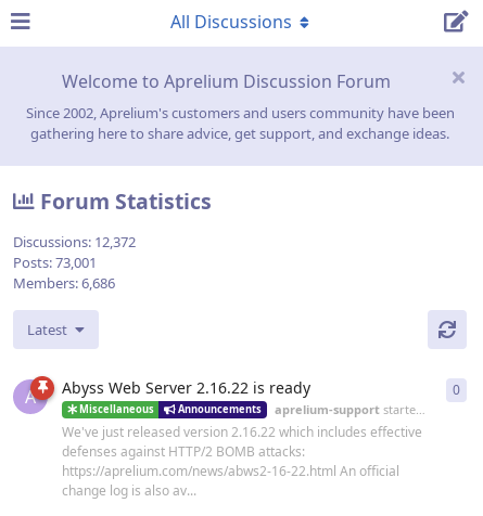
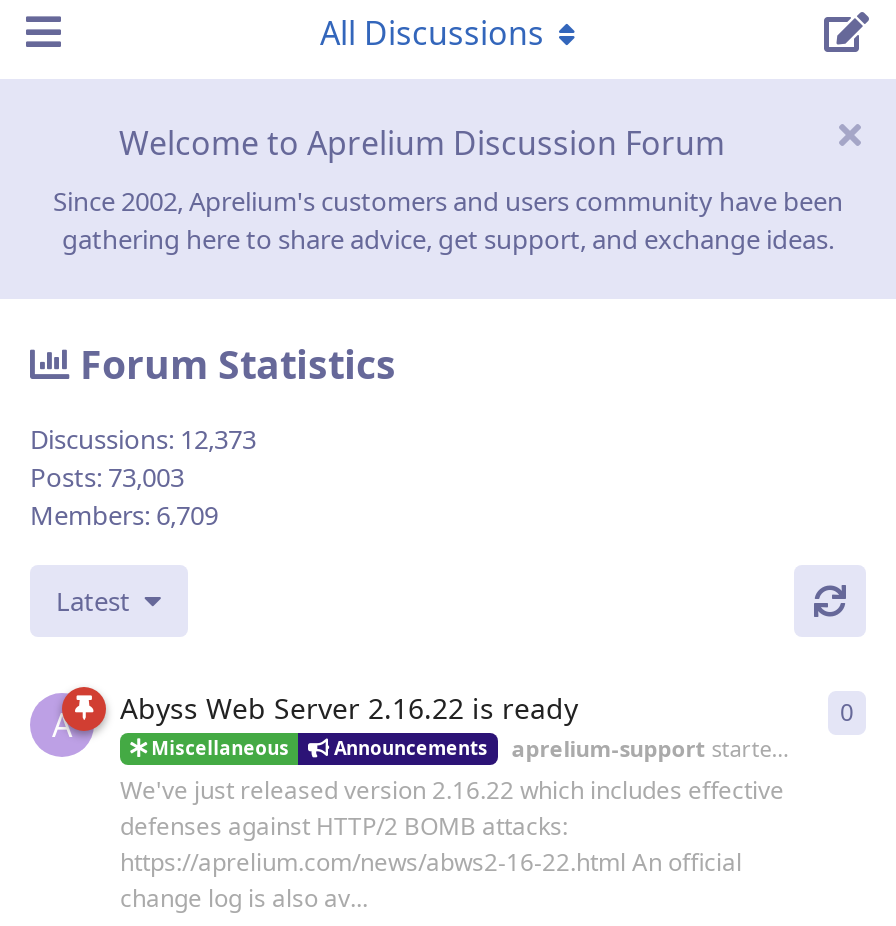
- Discussions: 12,372
+ Discussions: 12,373

- Posts: 73,001
+ Posts: 73,003

- Members: 6,686
+ Members: 6,709
